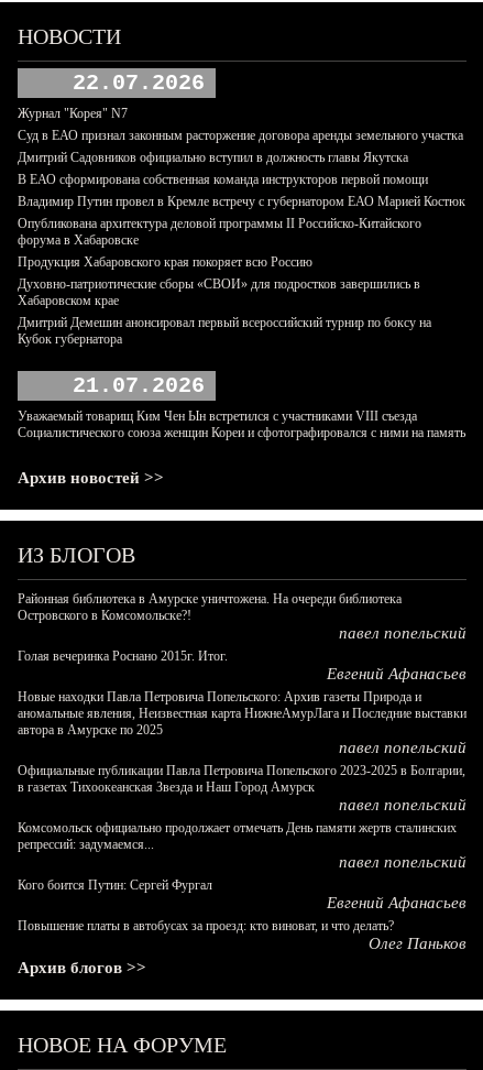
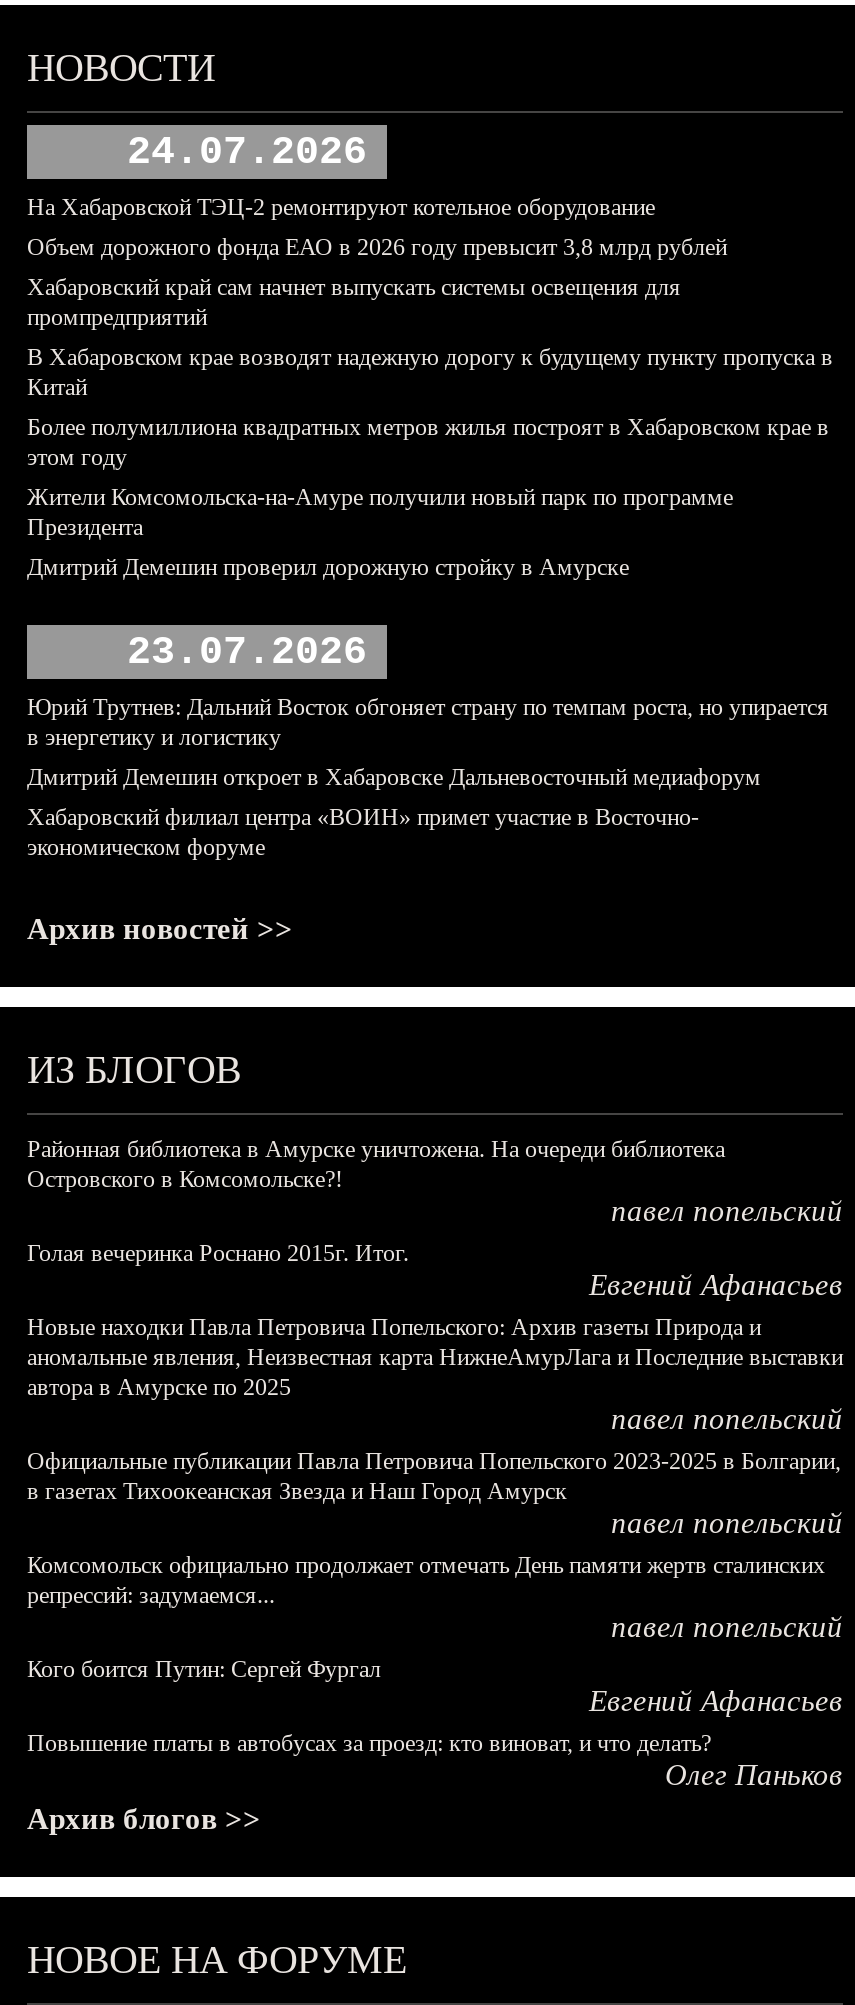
- 22.07.2026
- Журнал "Корея" N7
- Суд в ЕАО признал законным расторжение договора аренды земельного участка
- Дмитрий Садовников официально вступил в должность главы Якутска
- В ЕАО сформирована собственная команда инструкторов первой помощи
- Владимир Путин провел в Кремле встречу с губернатором ЕАО Марией Костюк
- Опубликована архитектура деловой программы II Российско-Китайского
- форума в Хабаровске
- Продукция Хабаровского края покоряет всю Россию
- Духовно-патриотические сборы «СВОИ» для подростков завершились в
- Хабаровском крае
- Дмитрий Демешин анонсировал первый всероссийский турнир по боксу на
- Кубок губернатора
+ 24.07.2026
+ На Хабаровской ТЭЦ-2 ремонтируют котельное оборудование
+ Объем дорожного фонда ЕАО в 2026 году превысит 3,8 млрд рублей
+ Хабаровский край сам начнет выпускать системы освещения для
+ промпредприятий
+ В Хабаровском крае возводят надежную дорогу к будущему пункту пропуска в
+ Китай
+ Более полумиллиона квадратных метров жилья построят в Хабаровском крае в
+ этом году
+ Жители Комсомольска-на-Амуре получили новый парк по программе
+ Президента
+ Дмитрий Демешин проверил дорожную стройку в Амурске

- 21.07.2026
- Уважаемый товарищ Ким Чен Ын встретился с участниками VIII съезда
- Социалистического союза женщин Кореи и сфотографировался с ними на память
+ 23.07.2026
+ Юрий Трутнев: Дальний Восток обгоняет страну по темпам роста, но упирается
+ в энергетику и логистику
+ Дмитрий Демешин откроет в Хабаровске Дальневосточный медиафорум
+ Хабаровский филиал центра «ВОИН» примет участие в Восточно-
+ экономическом форуме
